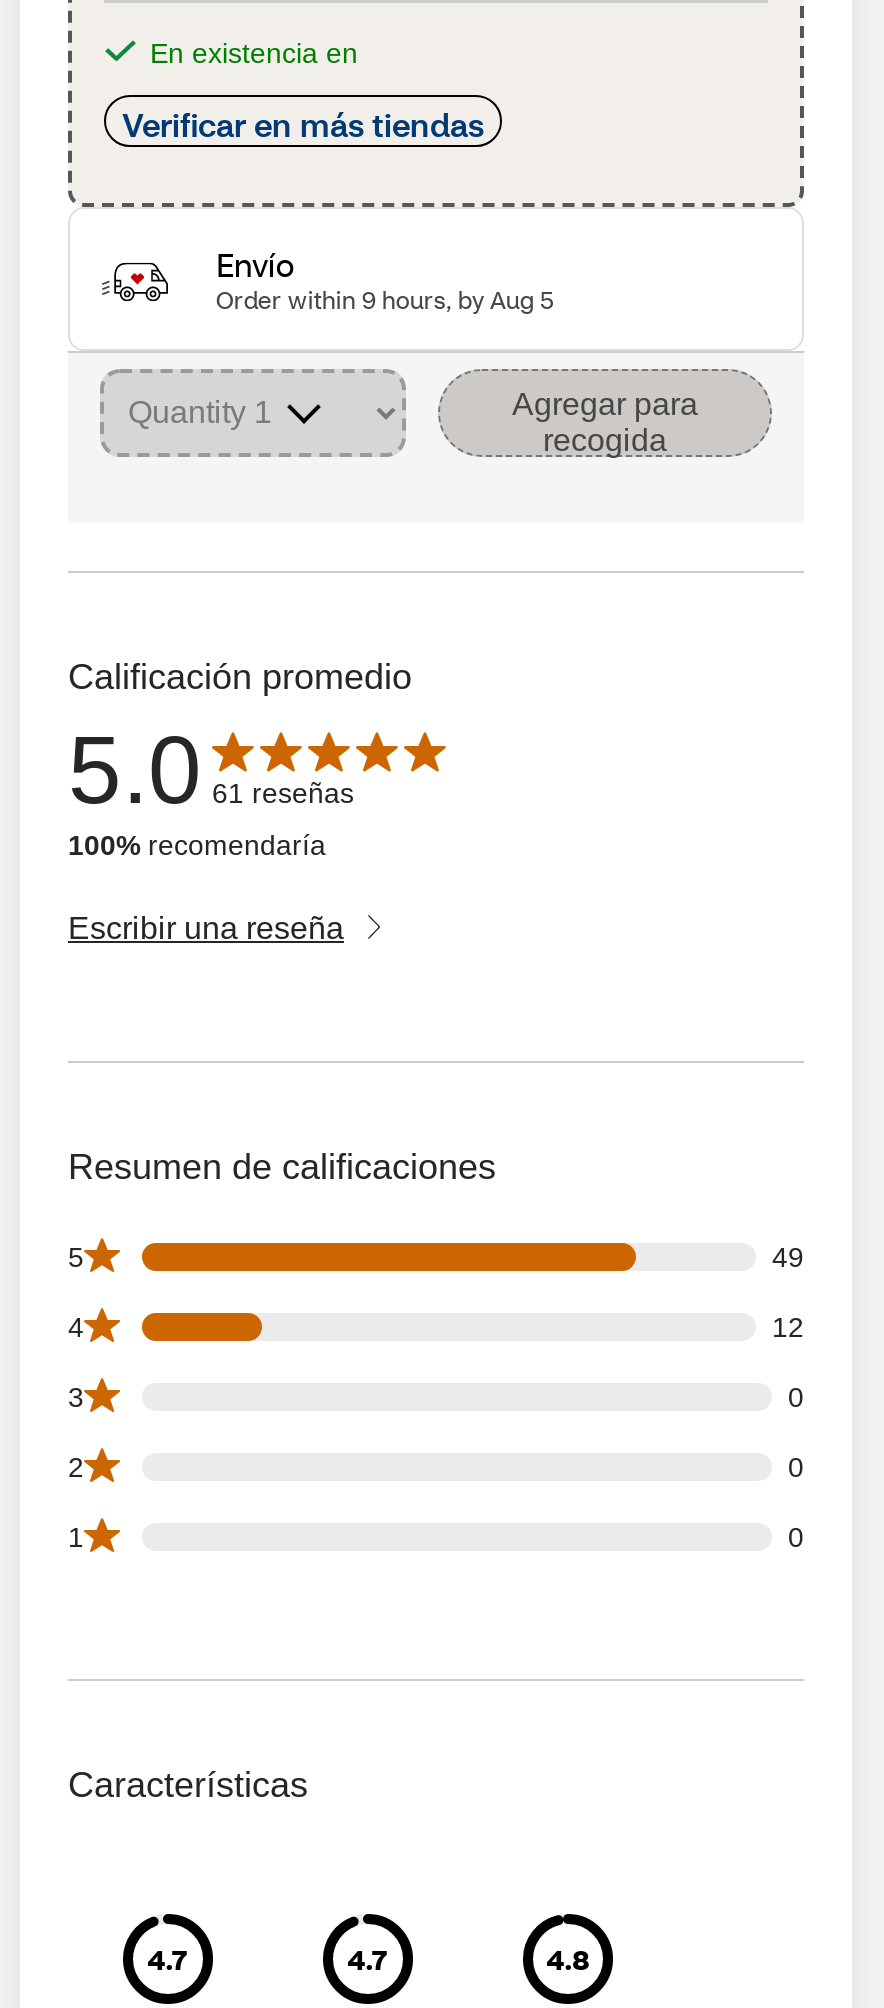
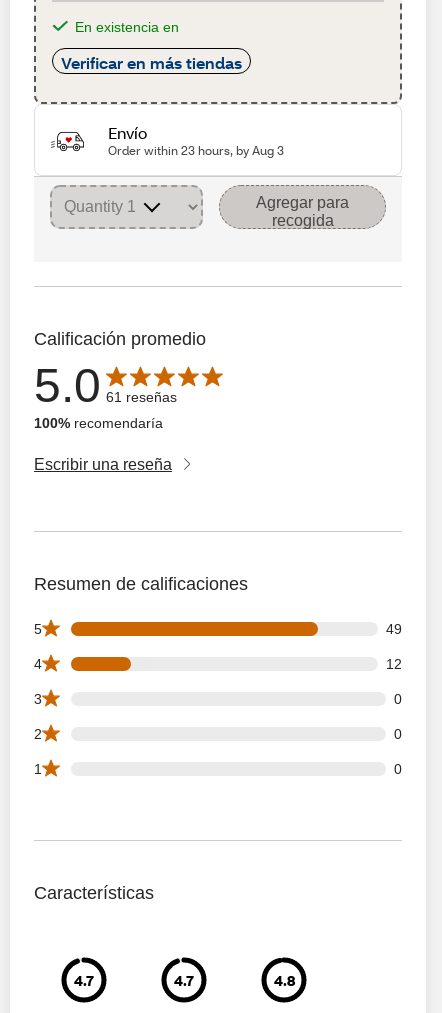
- Order within 9 hours, by Aug 5
+ Order within 23 hours, by Aug 3
